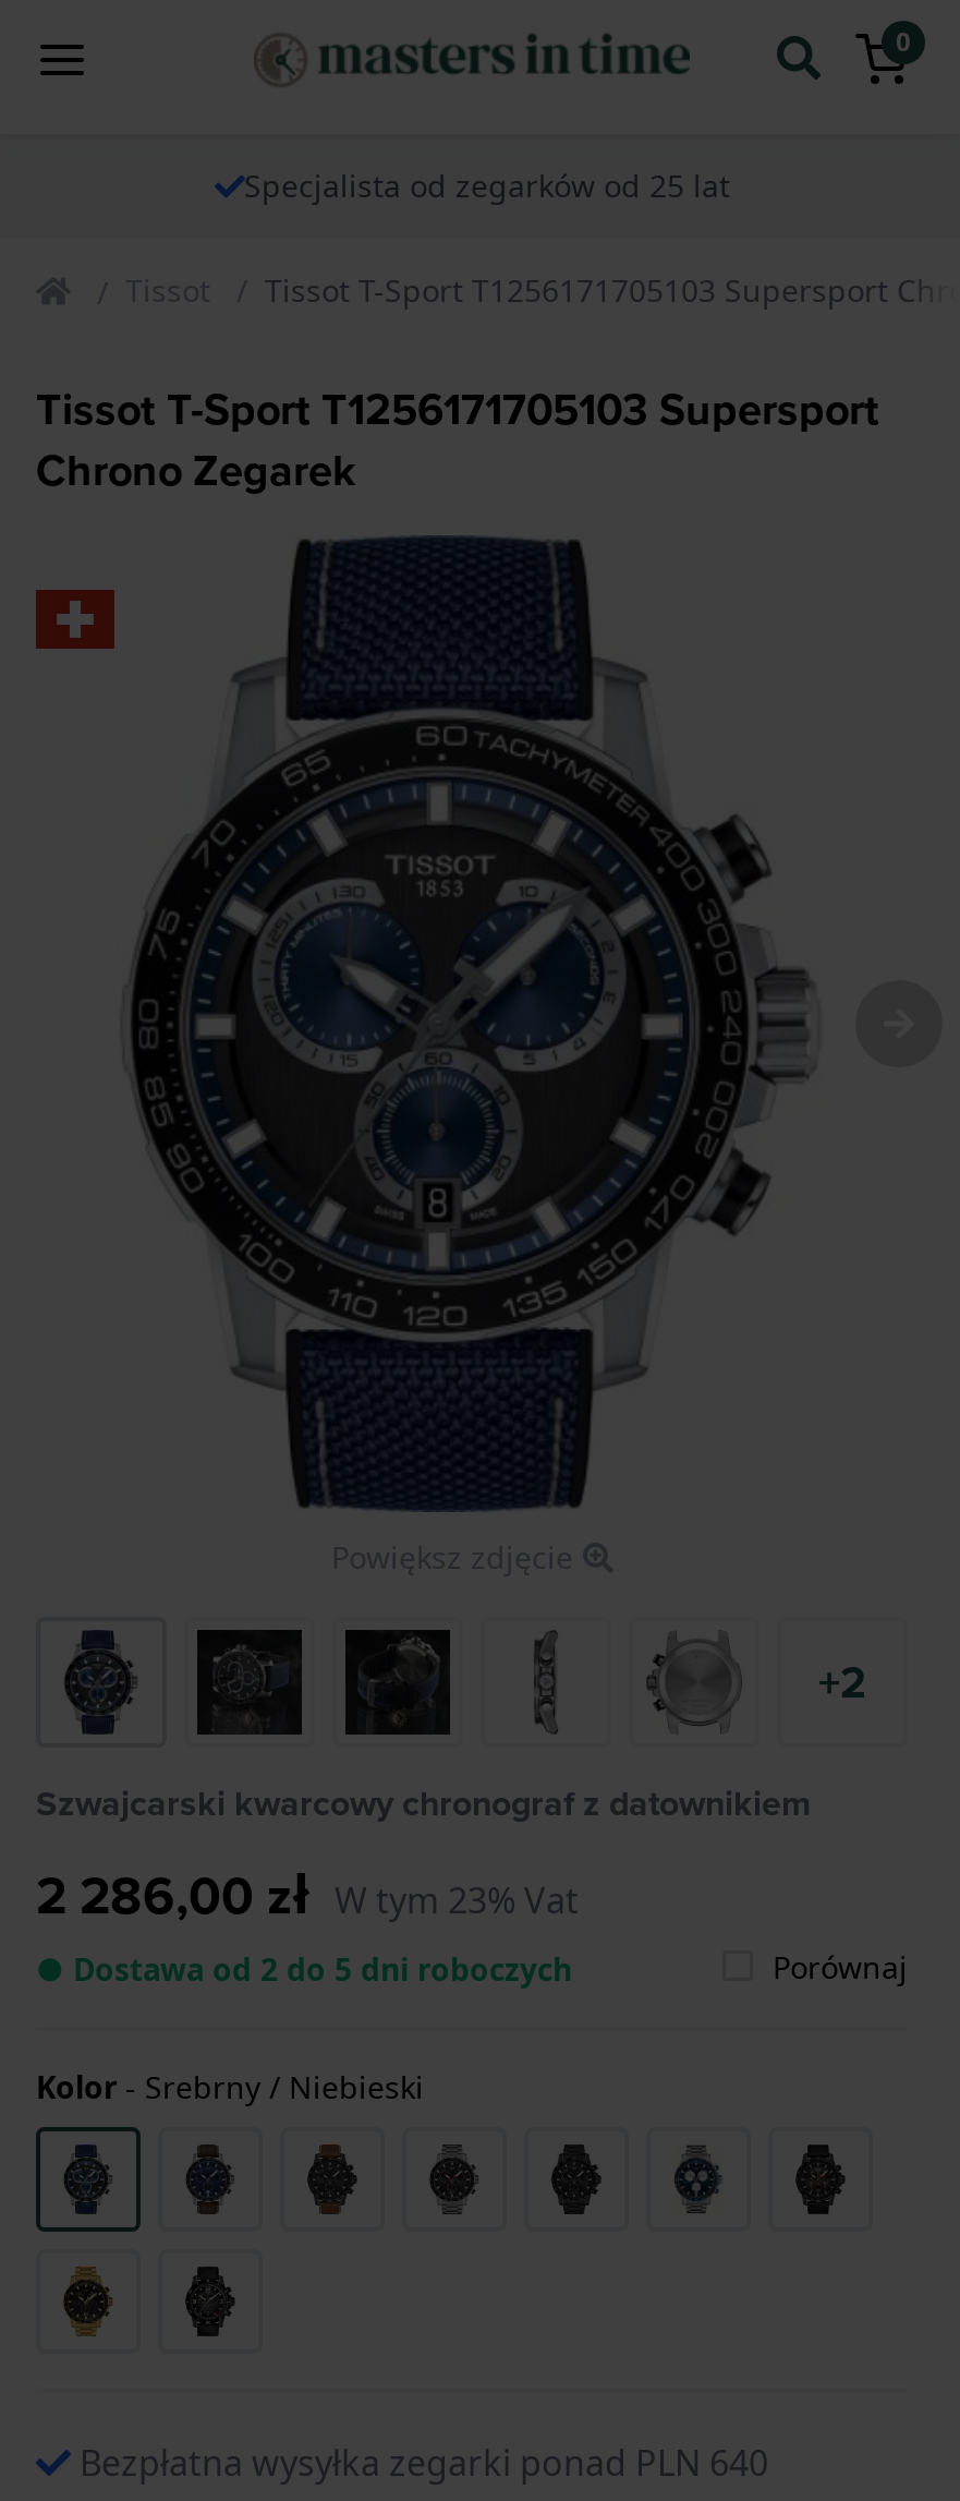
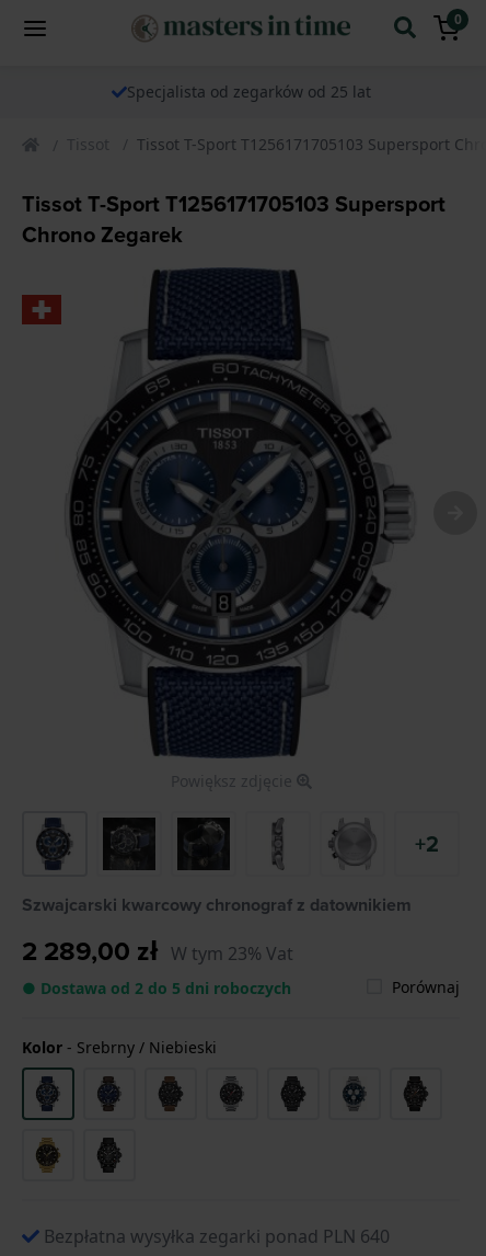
- 2 286,00 zł W tym 23% Vat
+ 2 289,00 zł W tym 23% Vat
